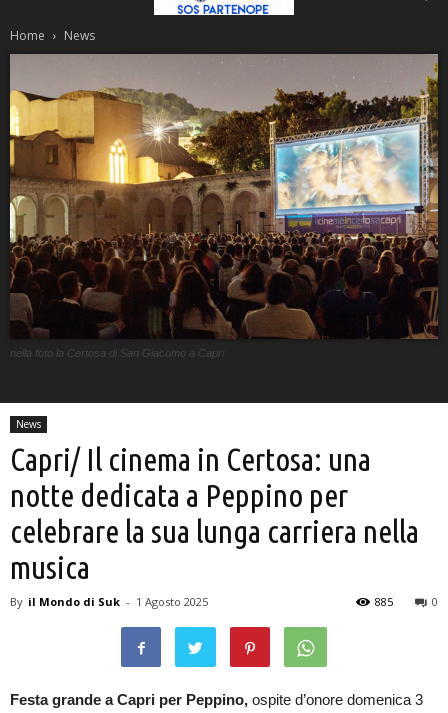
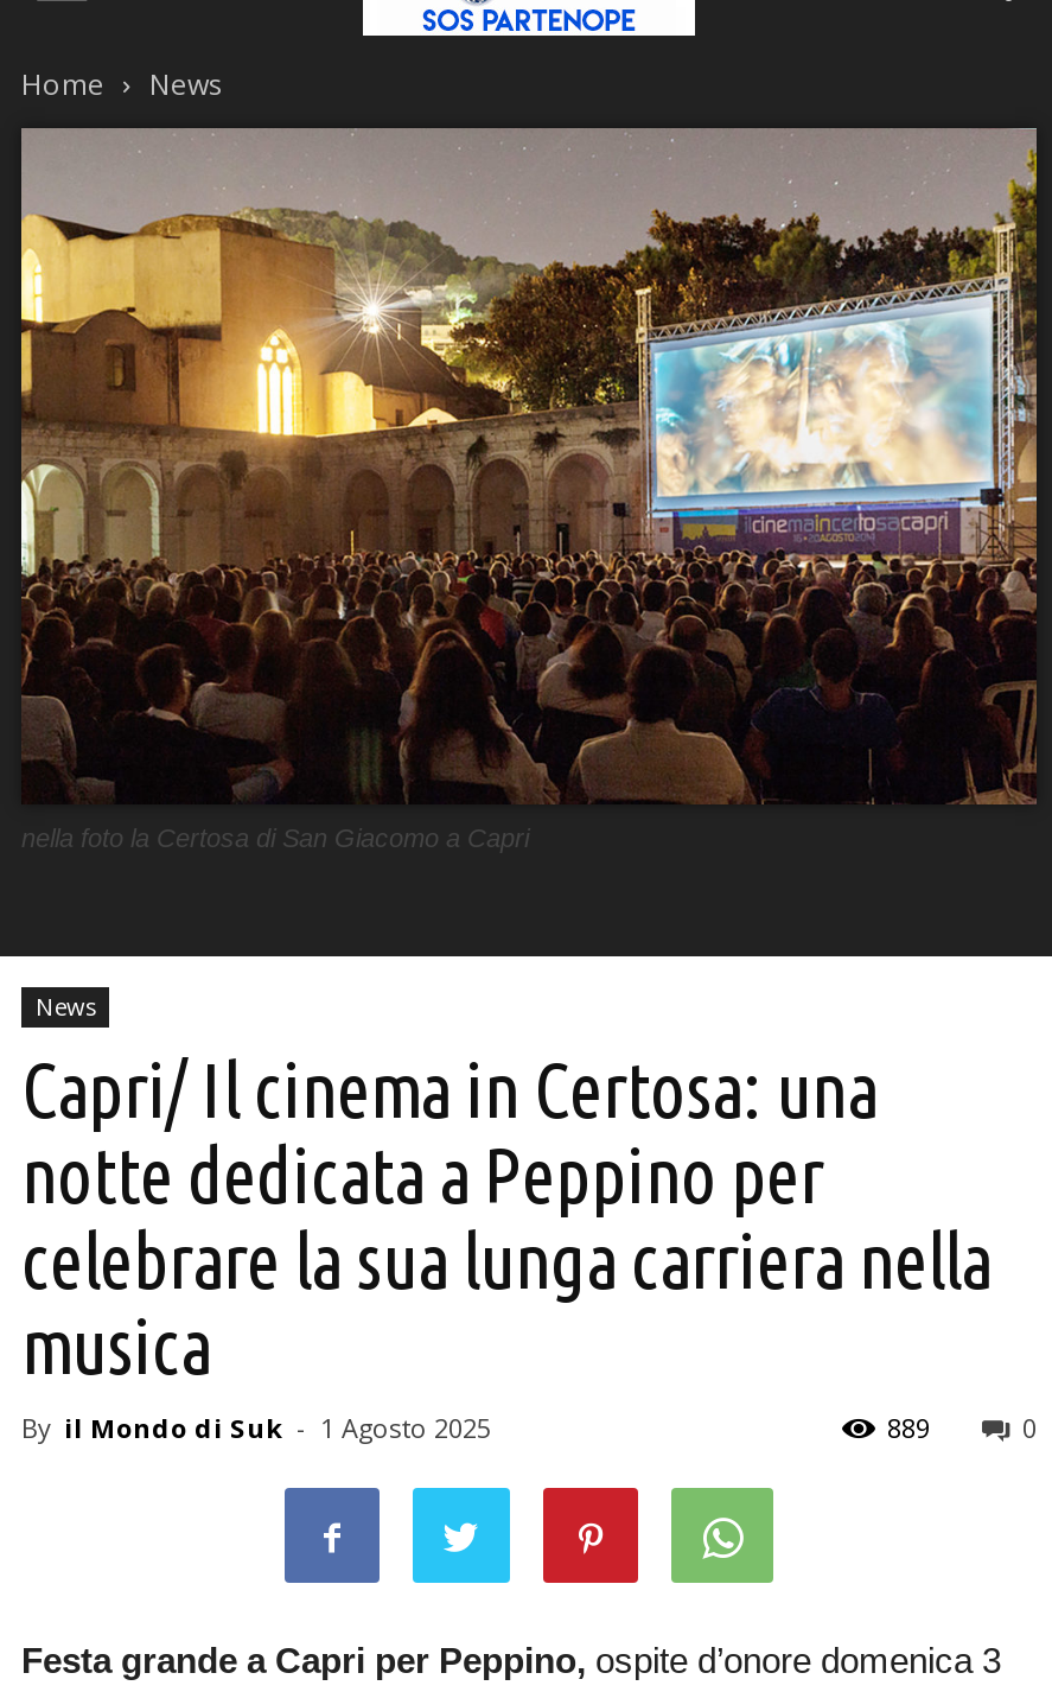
- 885
+ 889
